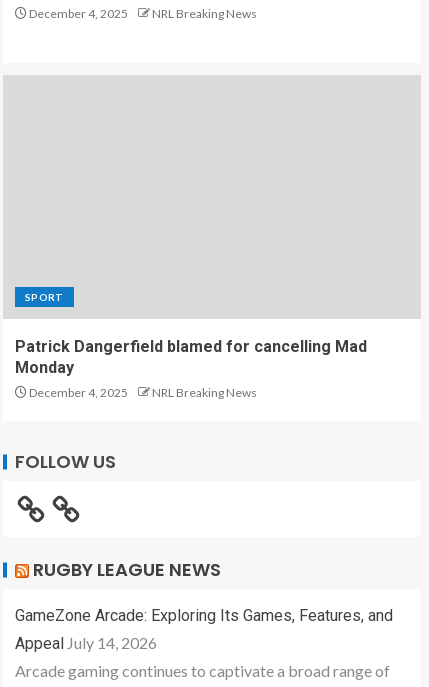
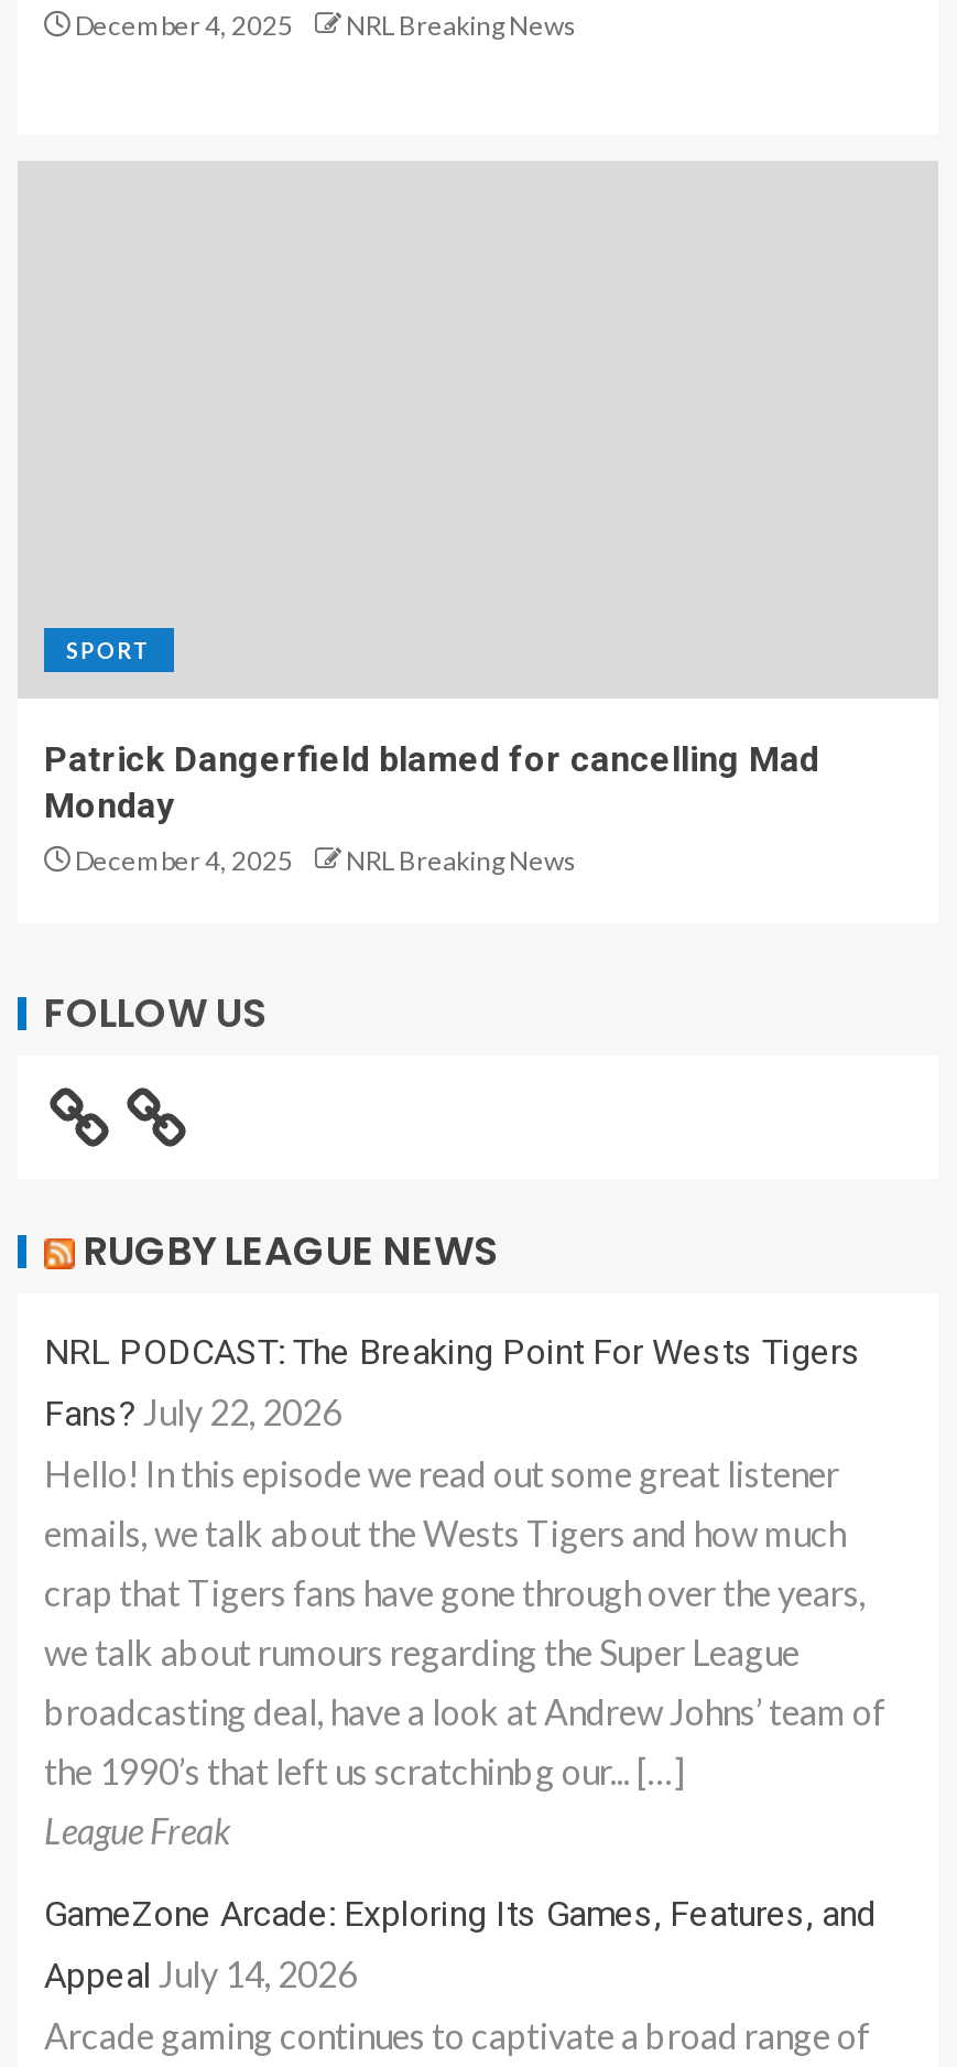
+ NRL PODCAST: The Breaking Point For Wests Tigers
+ Fans? July 22, 2026
+ Hello! In this episode we read out some great listener
+ emails, we talk about the Wests Tigers and how much
+ crap that Tigers fans have gone through over the years,
+ we talk about rumours regarding the Super League
+ broadcasting deal, have a look at Andrew Johns’ team of
+ the 1990’s that left us scratchinbg our... […]
+ League Freak
